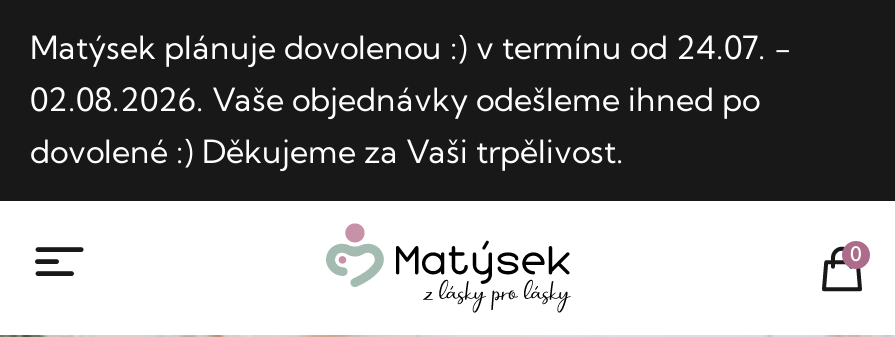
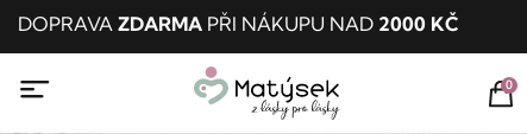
- Matýsek plánuje dovolenou :) v termínu od 24.07. -
- 02.08.2026. Vaše objednávky odešleme ihned po
- dovolené :) Děkujeme za Vaši trpělivost.
+ DOPRAVA ZDARMA PŘI NÁKUPU NAD 2000 KČ
